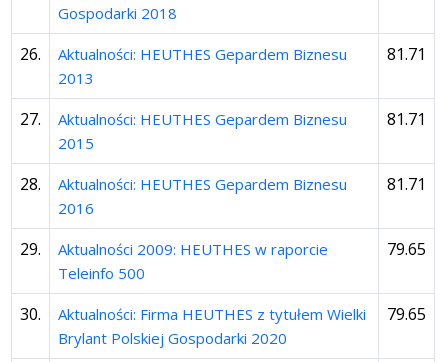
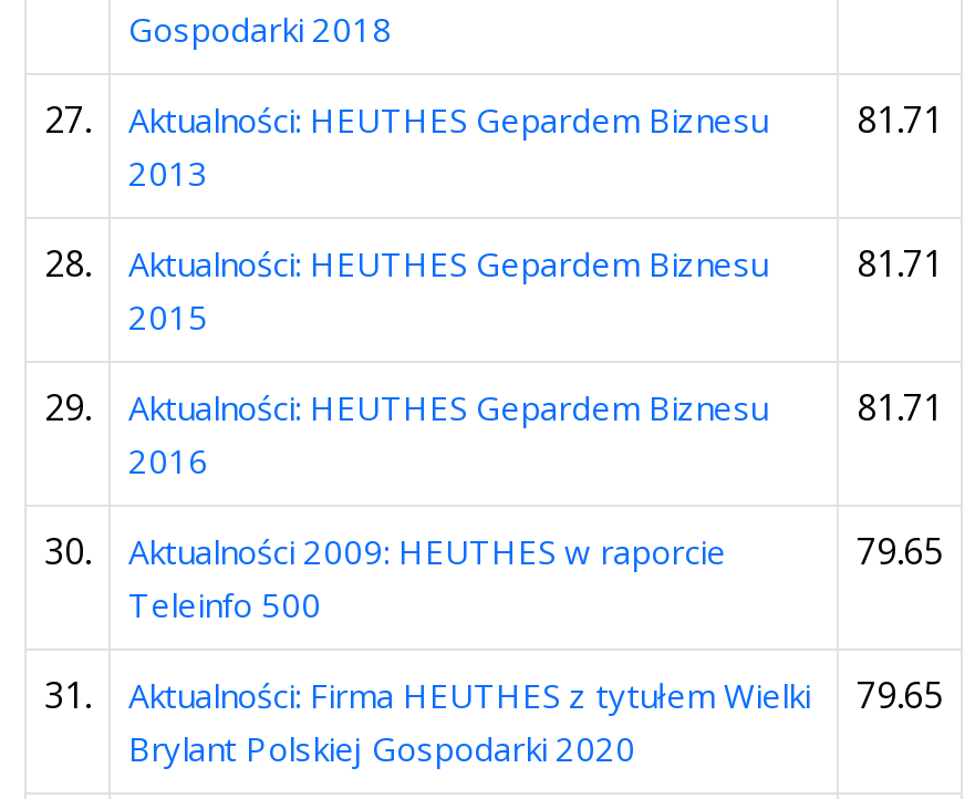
- 26. Aktualności: HEUTHES Gepardem Biznesu 81.71
+ 27. Aktualności: HEUTHES Gepardem Biznesu 81.71

- 27. Aktualności: HEUTHES Gepardem Biznesu 81.71
+ 28. Aktualności: HEUTHES Gepardem Biznesu 81.71

- 28. Aktualności: HEUTHES Gepardem Biznesu 81.71
+ 29. Aktualności: HEUTHES Gepardem Biznesu 81.71

- 29. Aktualności 2009: HEUTHES w raporcie
+ 30. Aktualności 2009: HEUTHES w raporcie

- 30. Aktualności: Firma HEUTHES z tytułem Wielki 79.65
+ 31. Aktualności: Firma HEUTHES z tytułem Wielki 79.65
